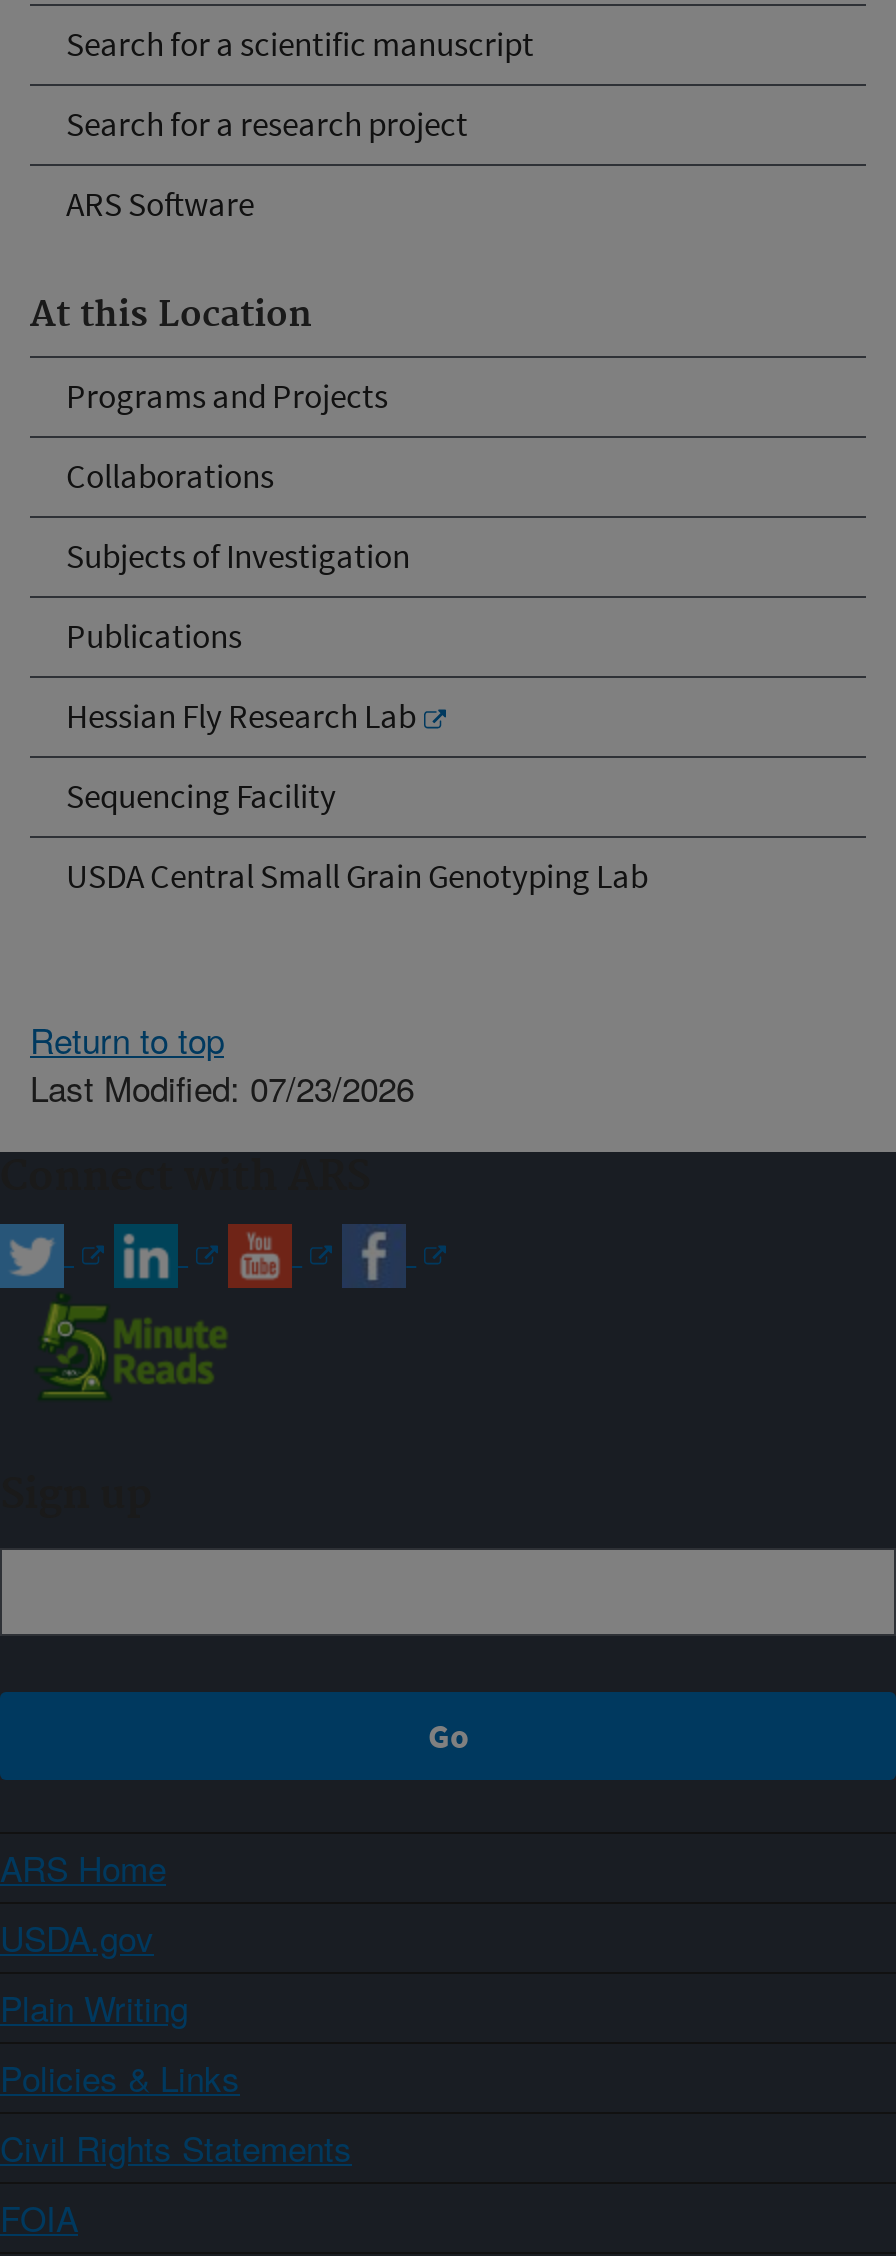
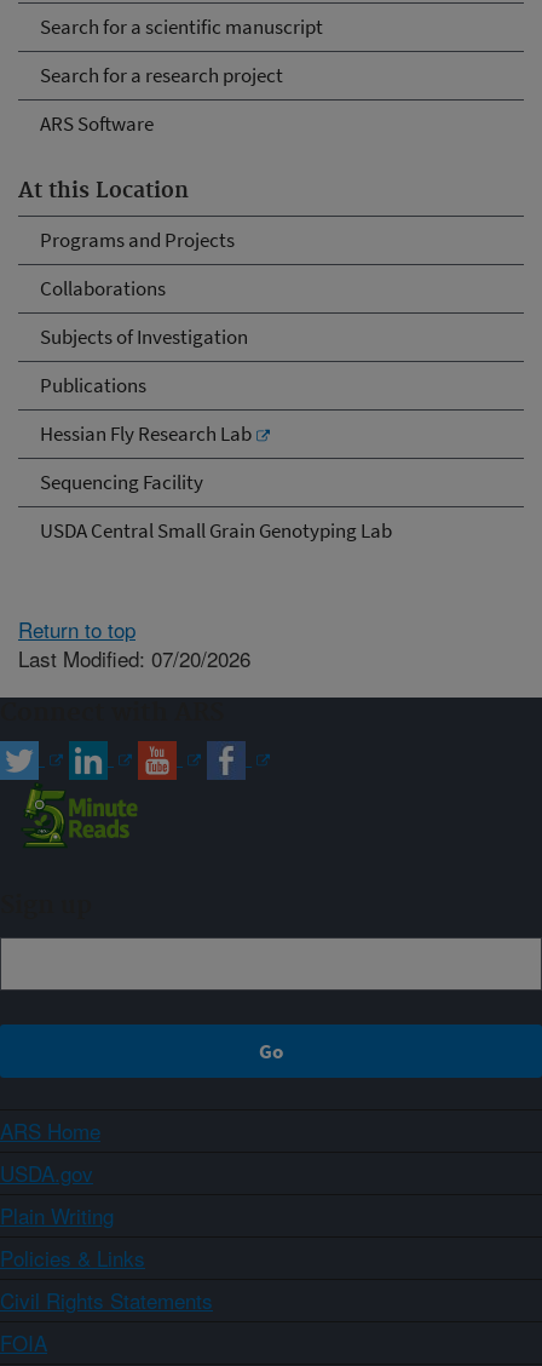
- Last Modified: 07/23/2026
+ Last Modified: 07/20/2026
